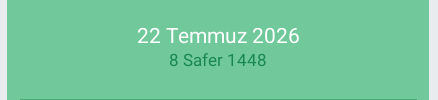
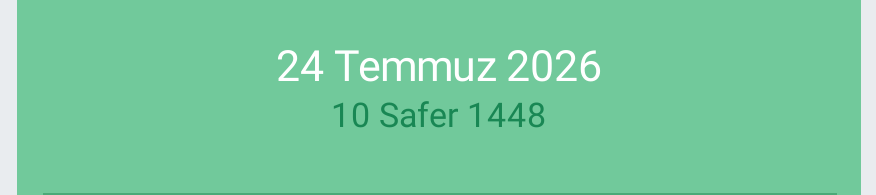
- 22 Temmuz 2026
- 8 Safer 1448
+ 24 Temmuz 2026
+ 10 Safer 1448
